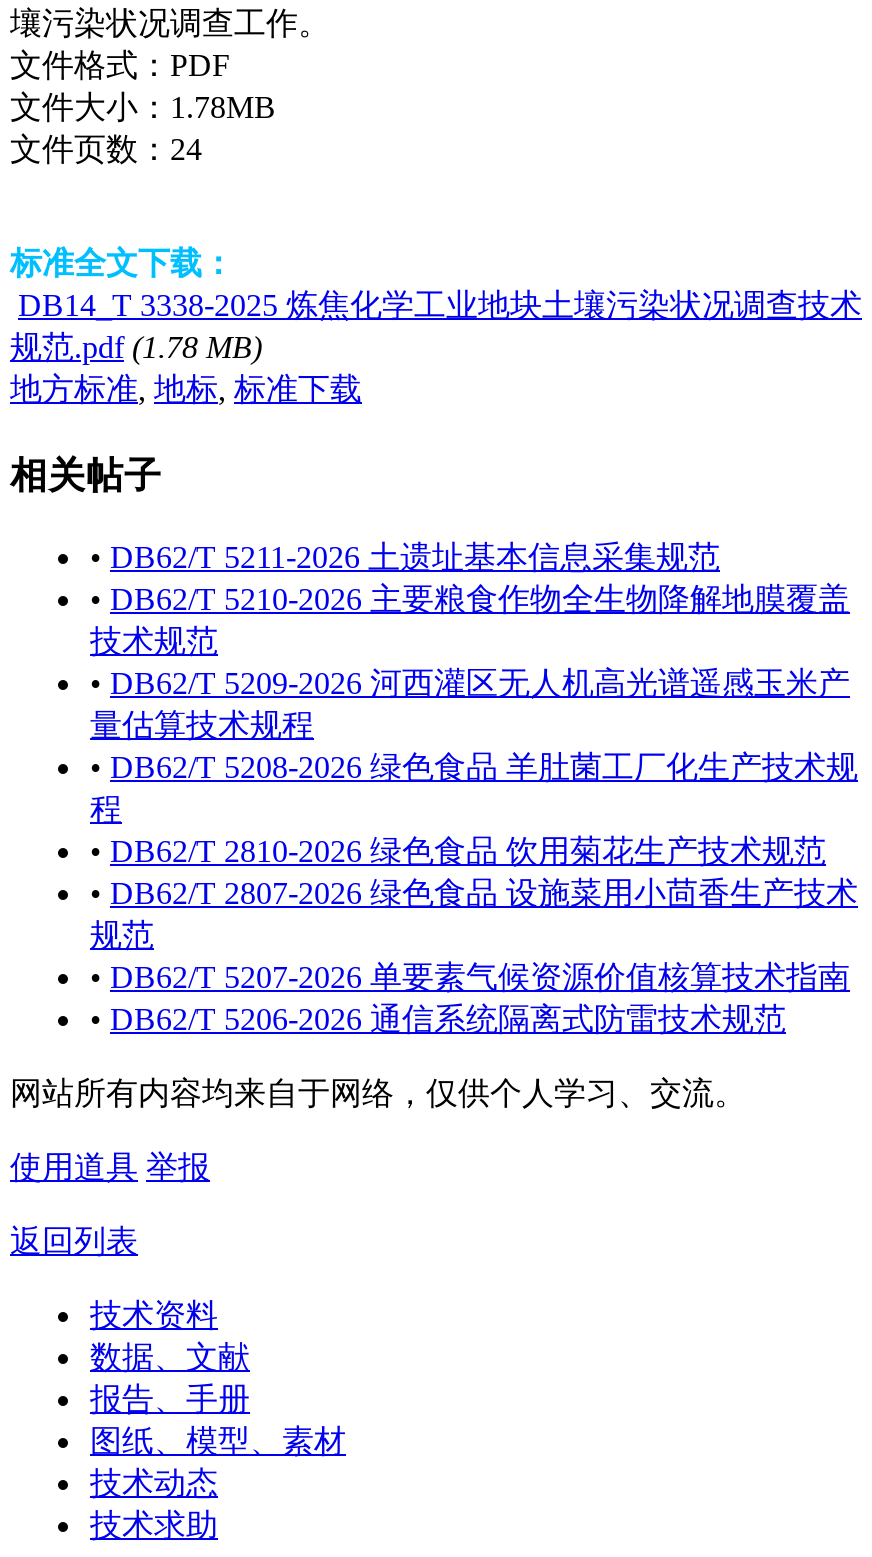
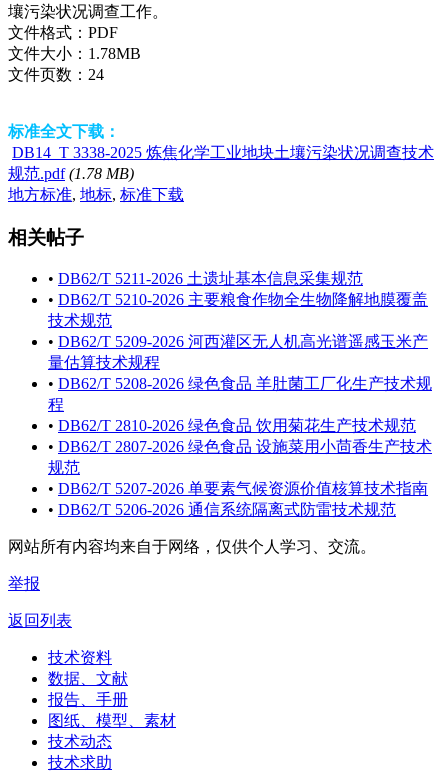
- 使用道具 举报
+ 举报
